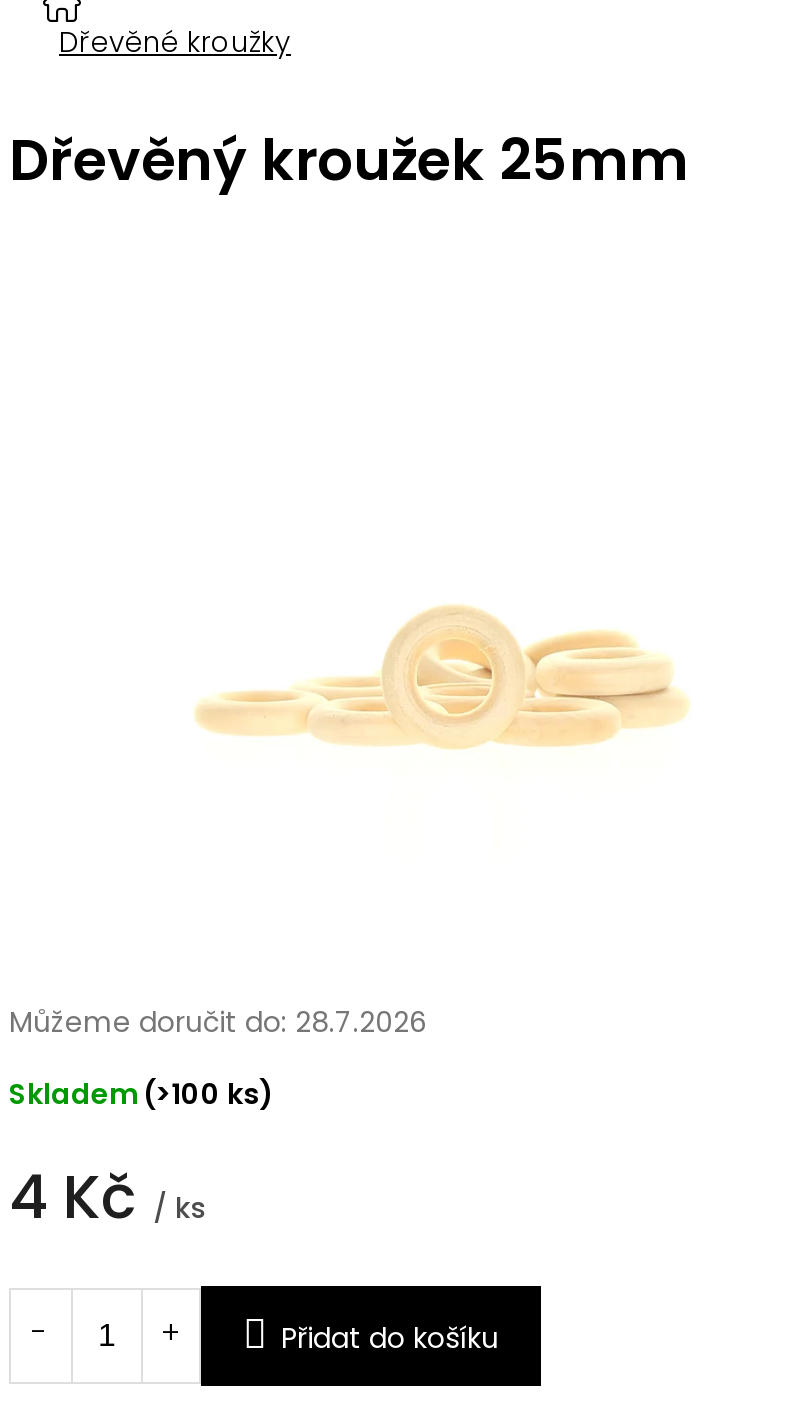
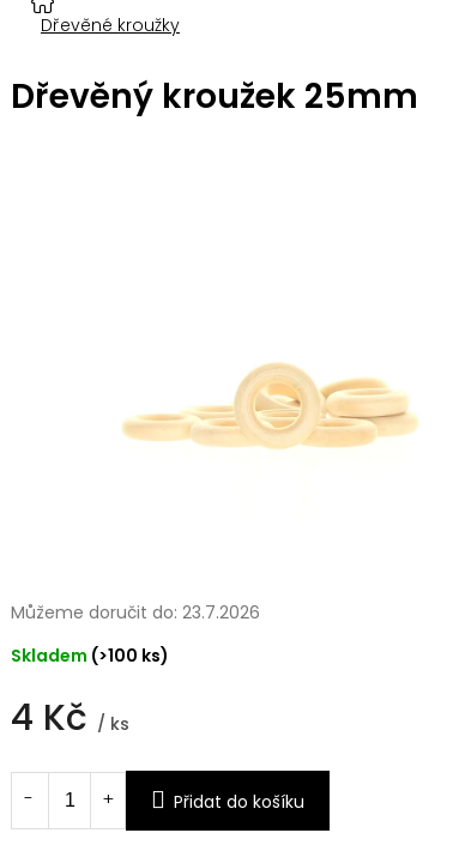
- Můžeme doručit do: 28.7.2026
+ Můžeme doručit do: 23.7.2026
